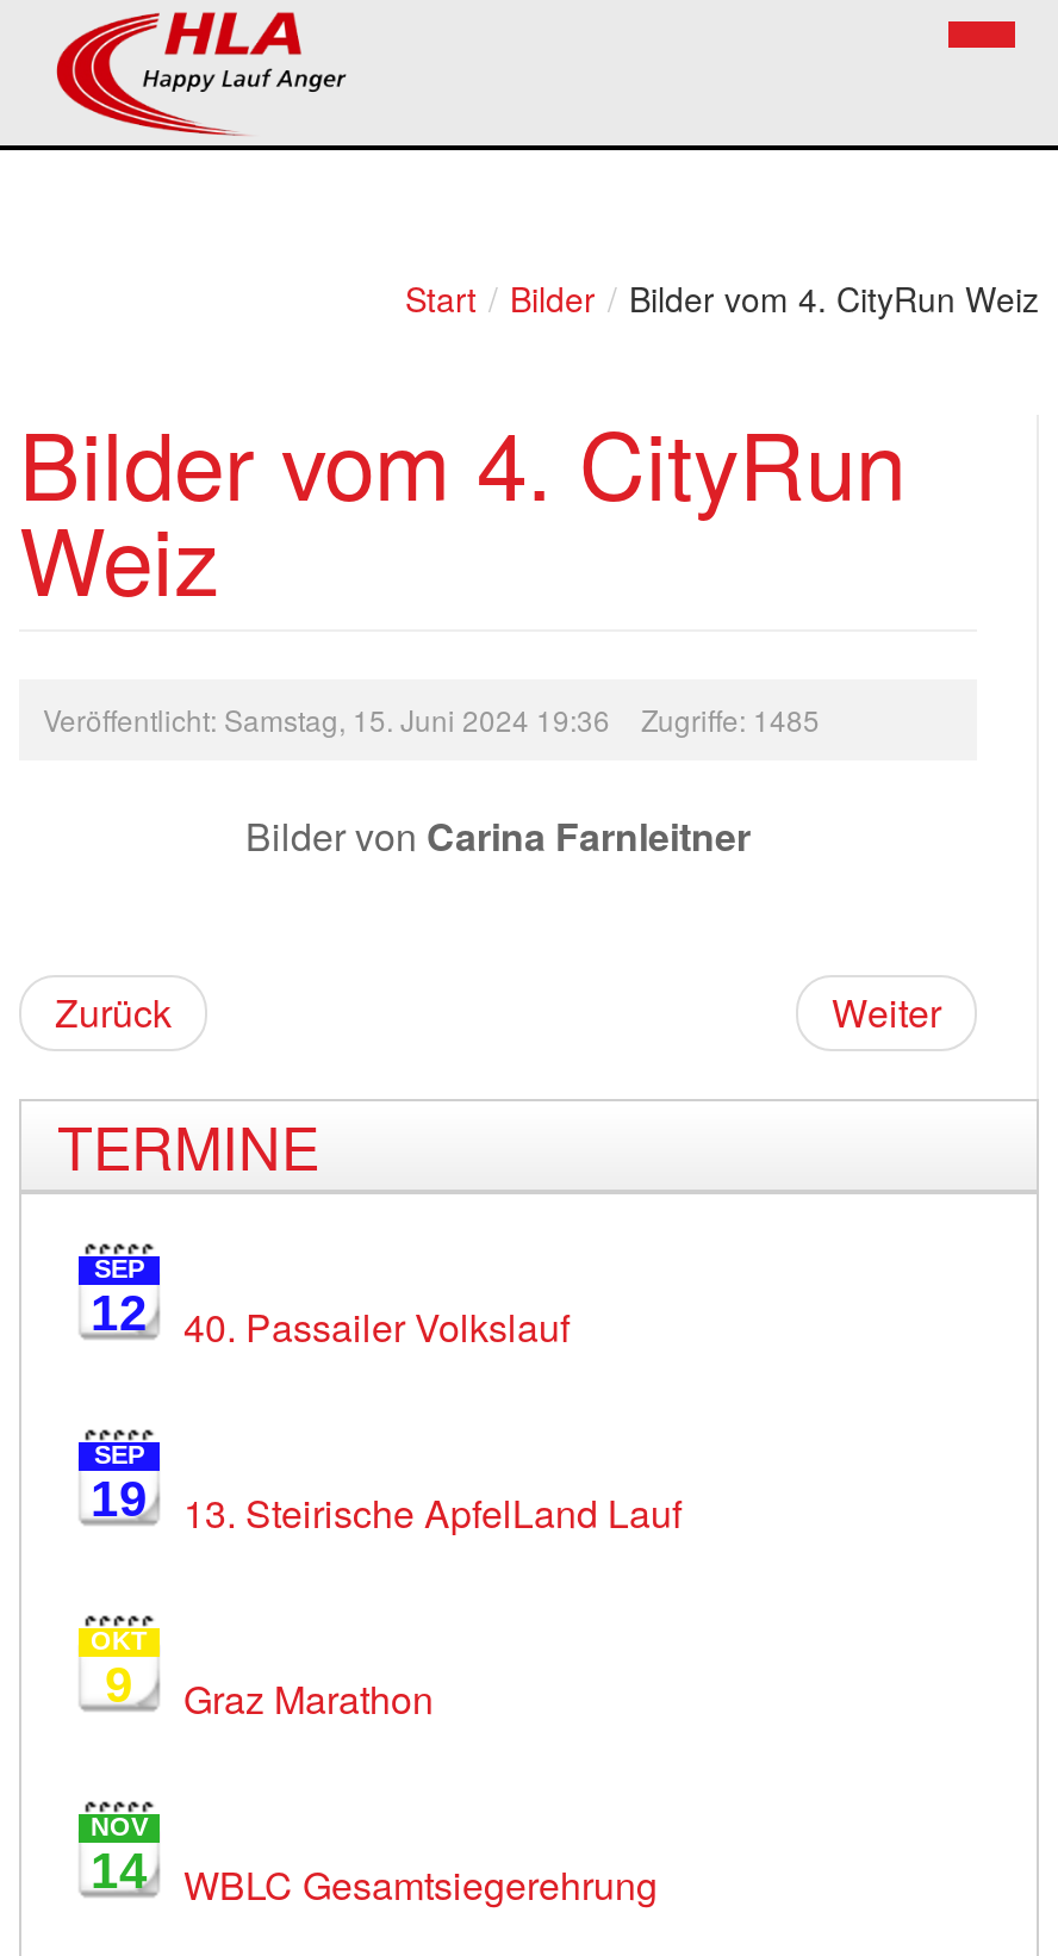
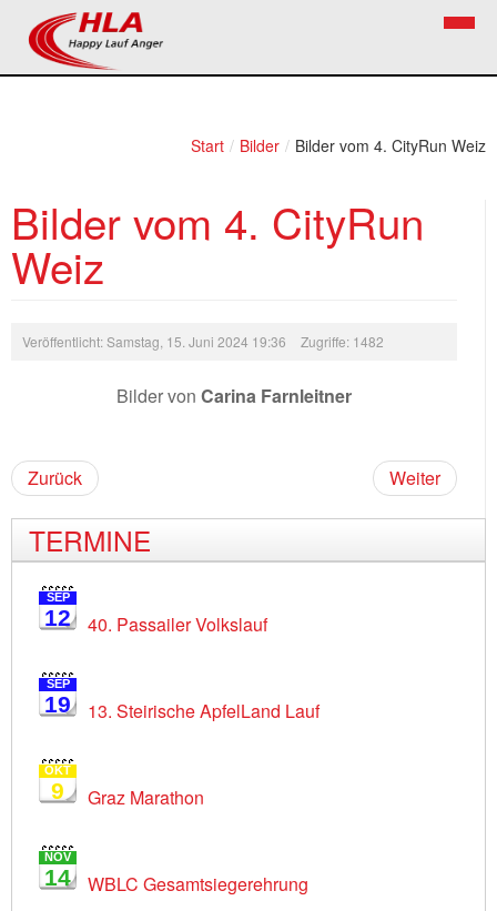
- Veröffentlicht: Samstag, 15. Juni 2024 19:36 Zugriffe: 1485
+ Veröffentlicht: Samstag, 15. Juni 2024 19:36 Zugriffe: 1482
